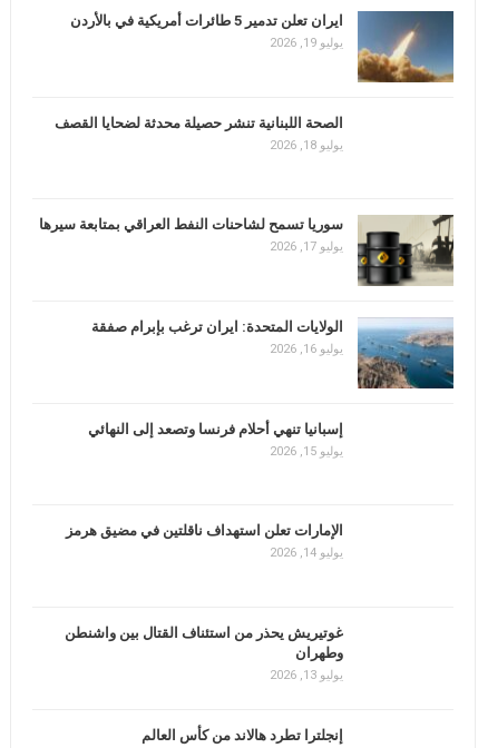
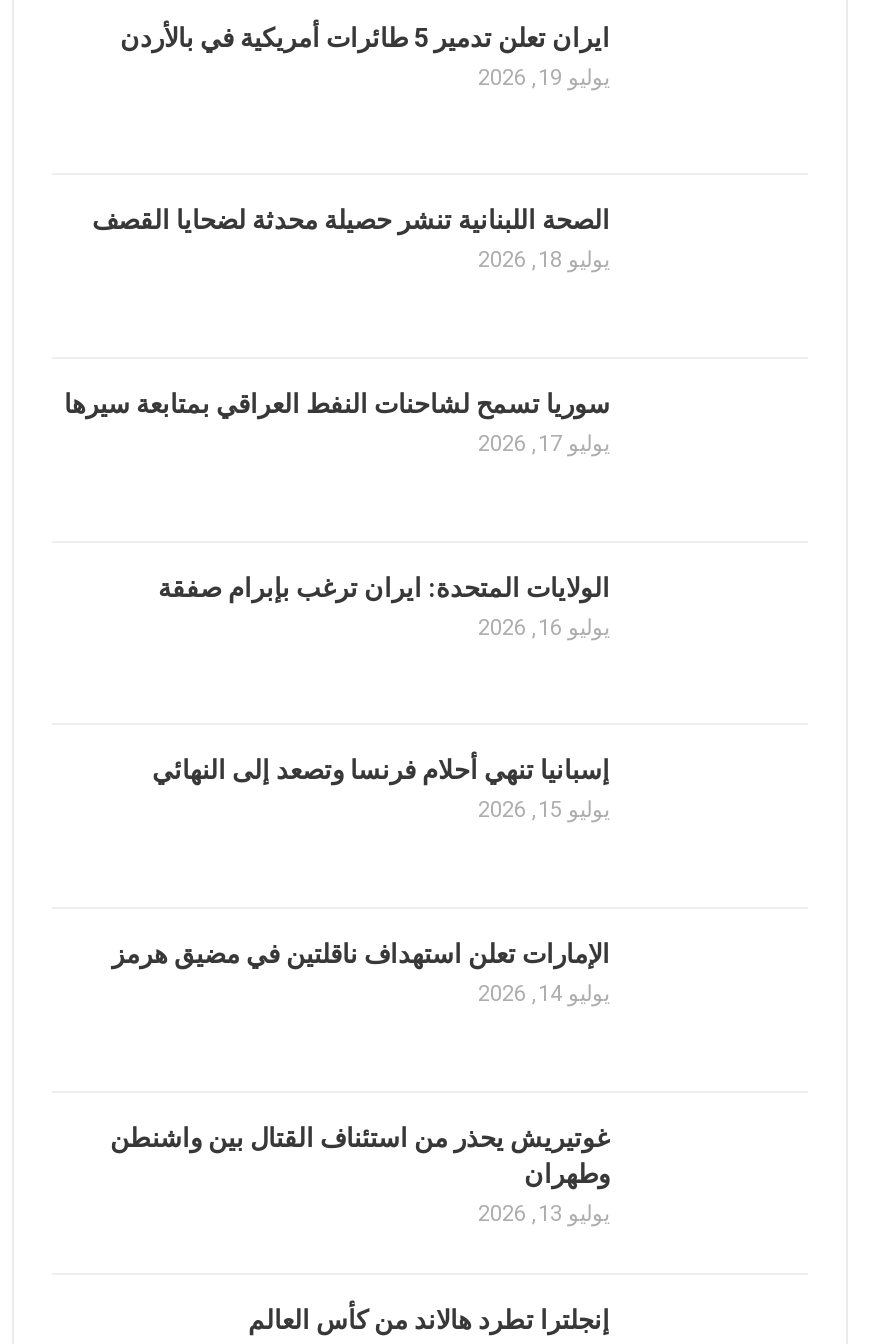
- [image]

- [image]

- [image]
